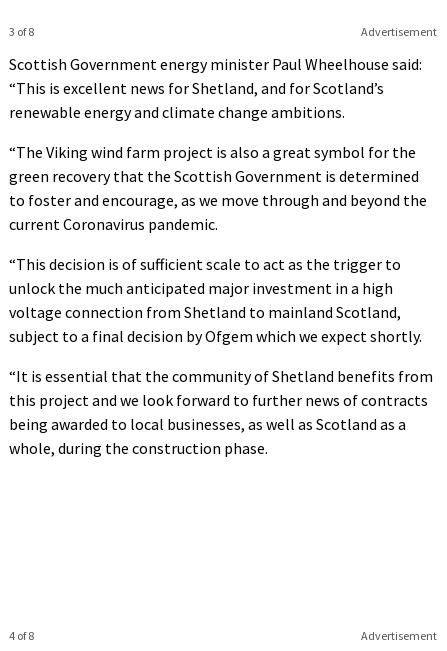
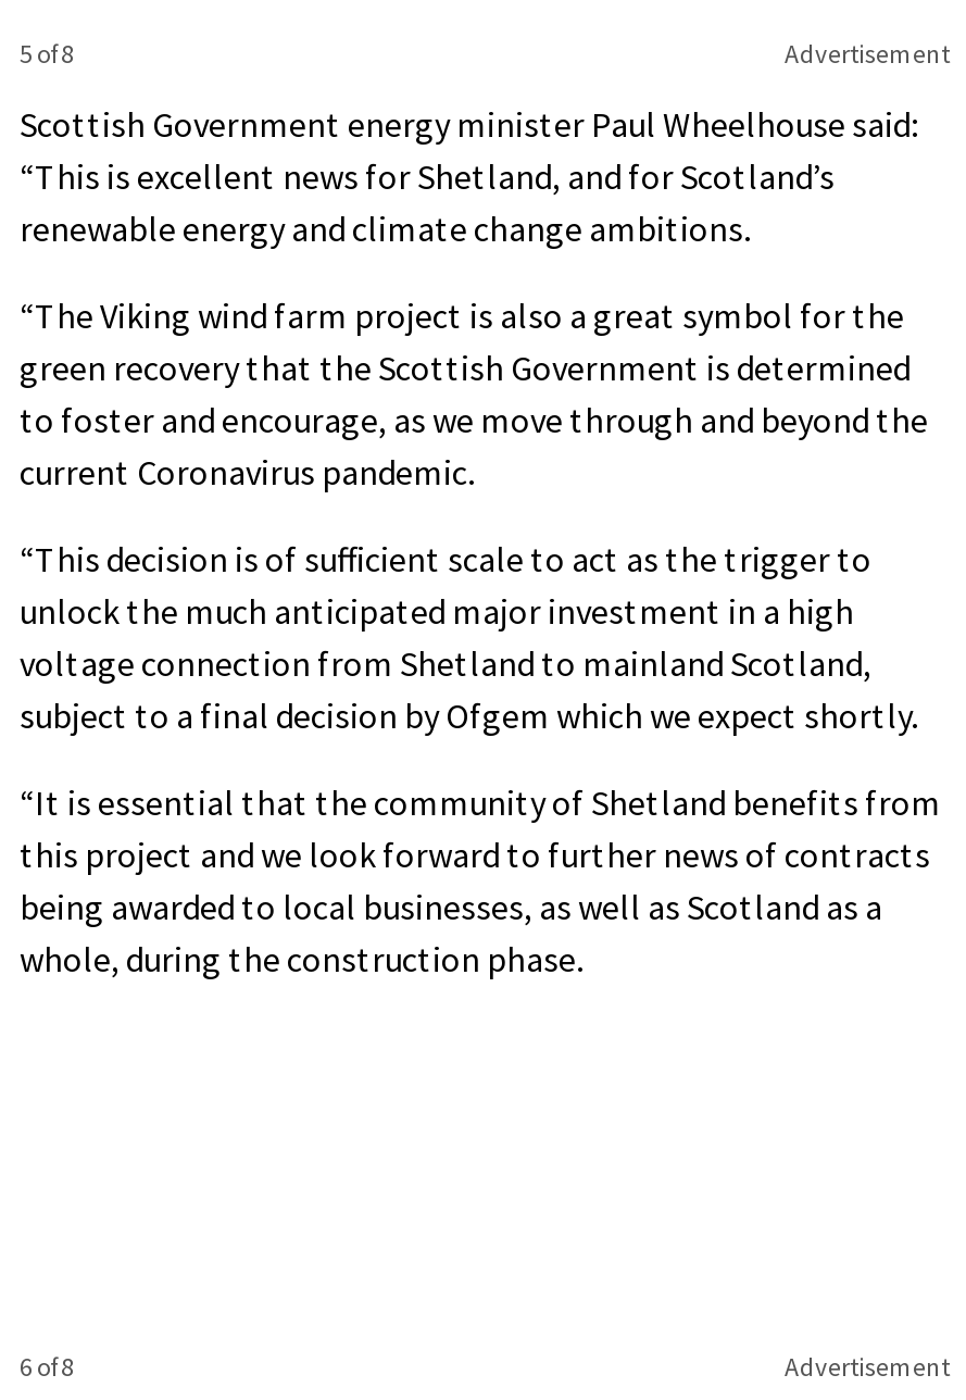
- 3 of 8
+ 5 of 8

- 4 of 8
+ 6 of 8
